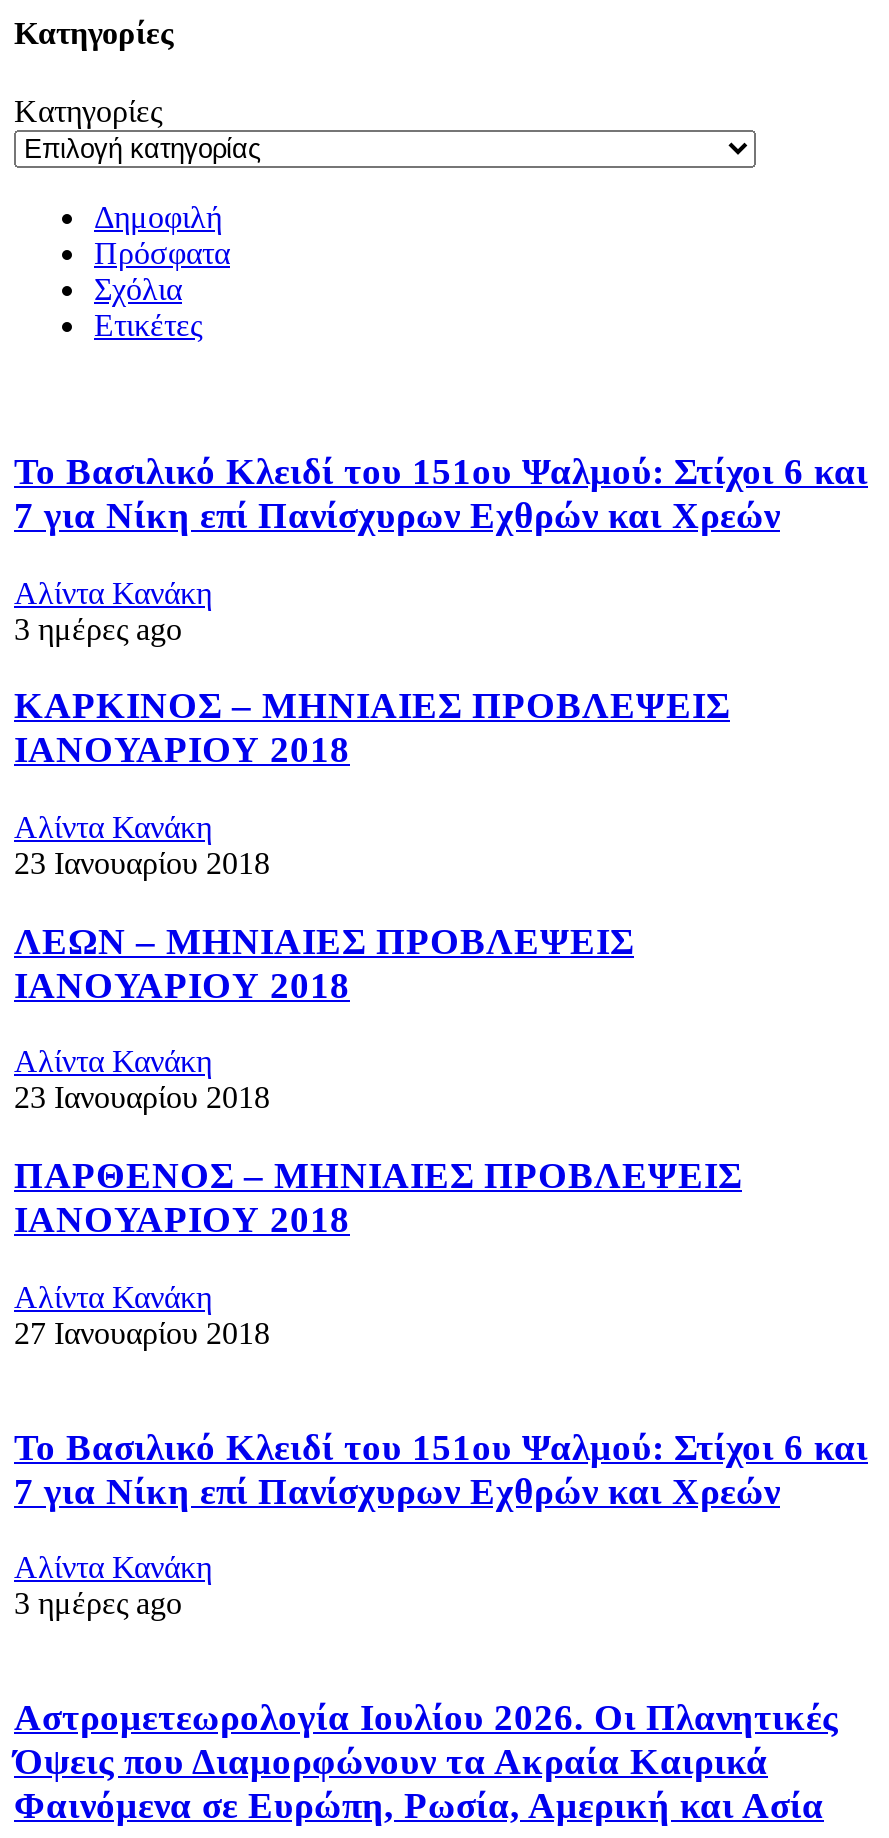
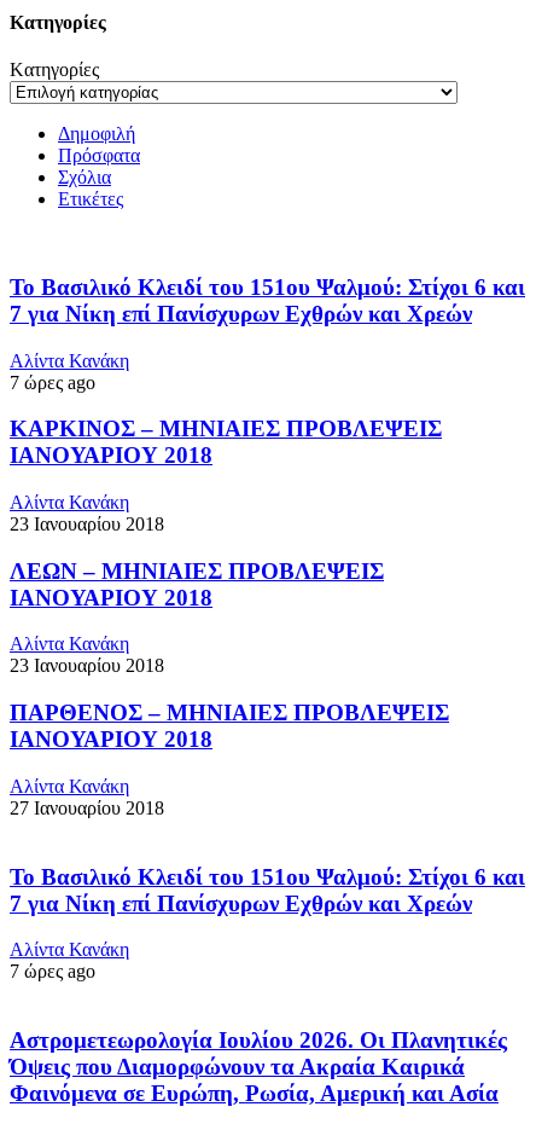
- 3 ημέρες ago
+ 7 ώρες ago

- 3 ημέρες ago
+ 7 ώρες ago
